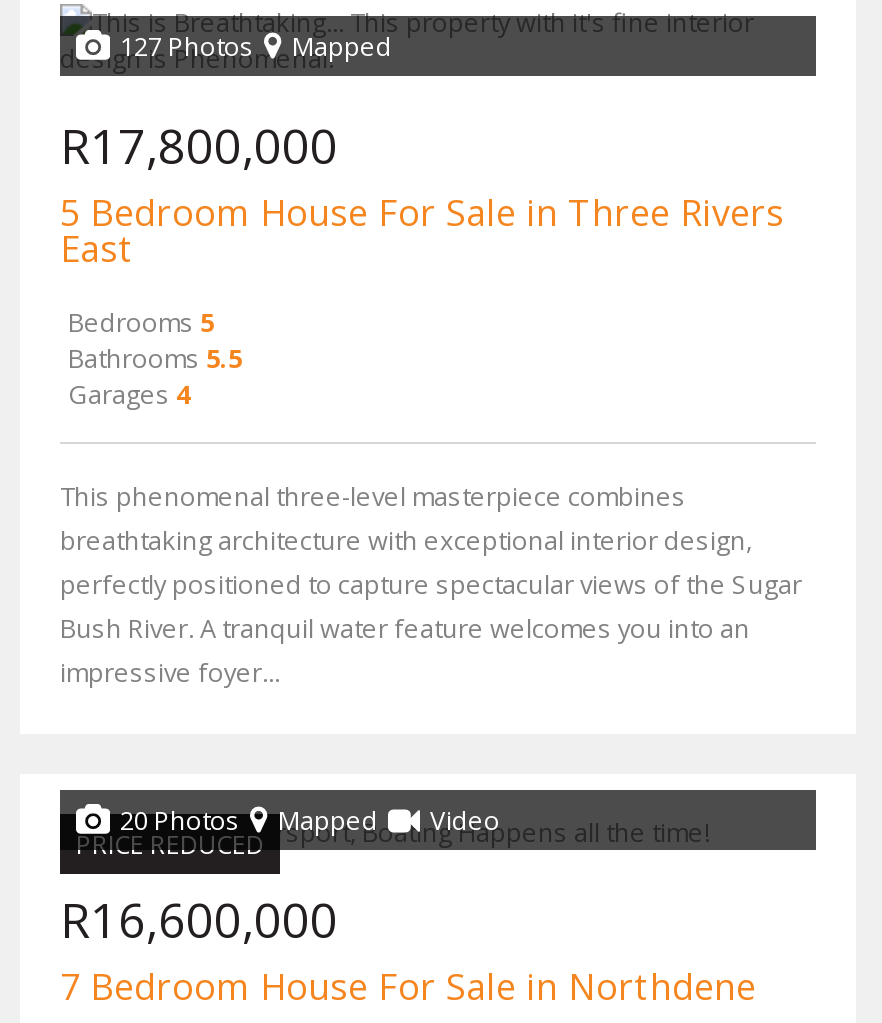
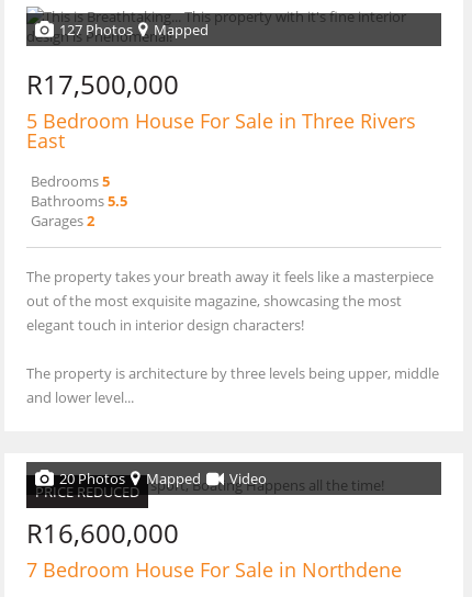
- R17,800,000
+ R17,500,000

- Garages 4
- This phenomenal three-level masterpiece combines
- breathtaking architecture with exceptional interior design,
- perfectly positioned to capture spectacular views of the Sugar
- Bush River. A tranquil water feature welcomes you into an
- impressive foyer...
+ Garages 2
+ The property takes your breath away it feels like a masterpiece
+ out of the most exquisite magazine, showcasing the most
+ elegant touch in interior design characters!
+ The property is architecture by three levels being upper, middle
+ and lower level...
